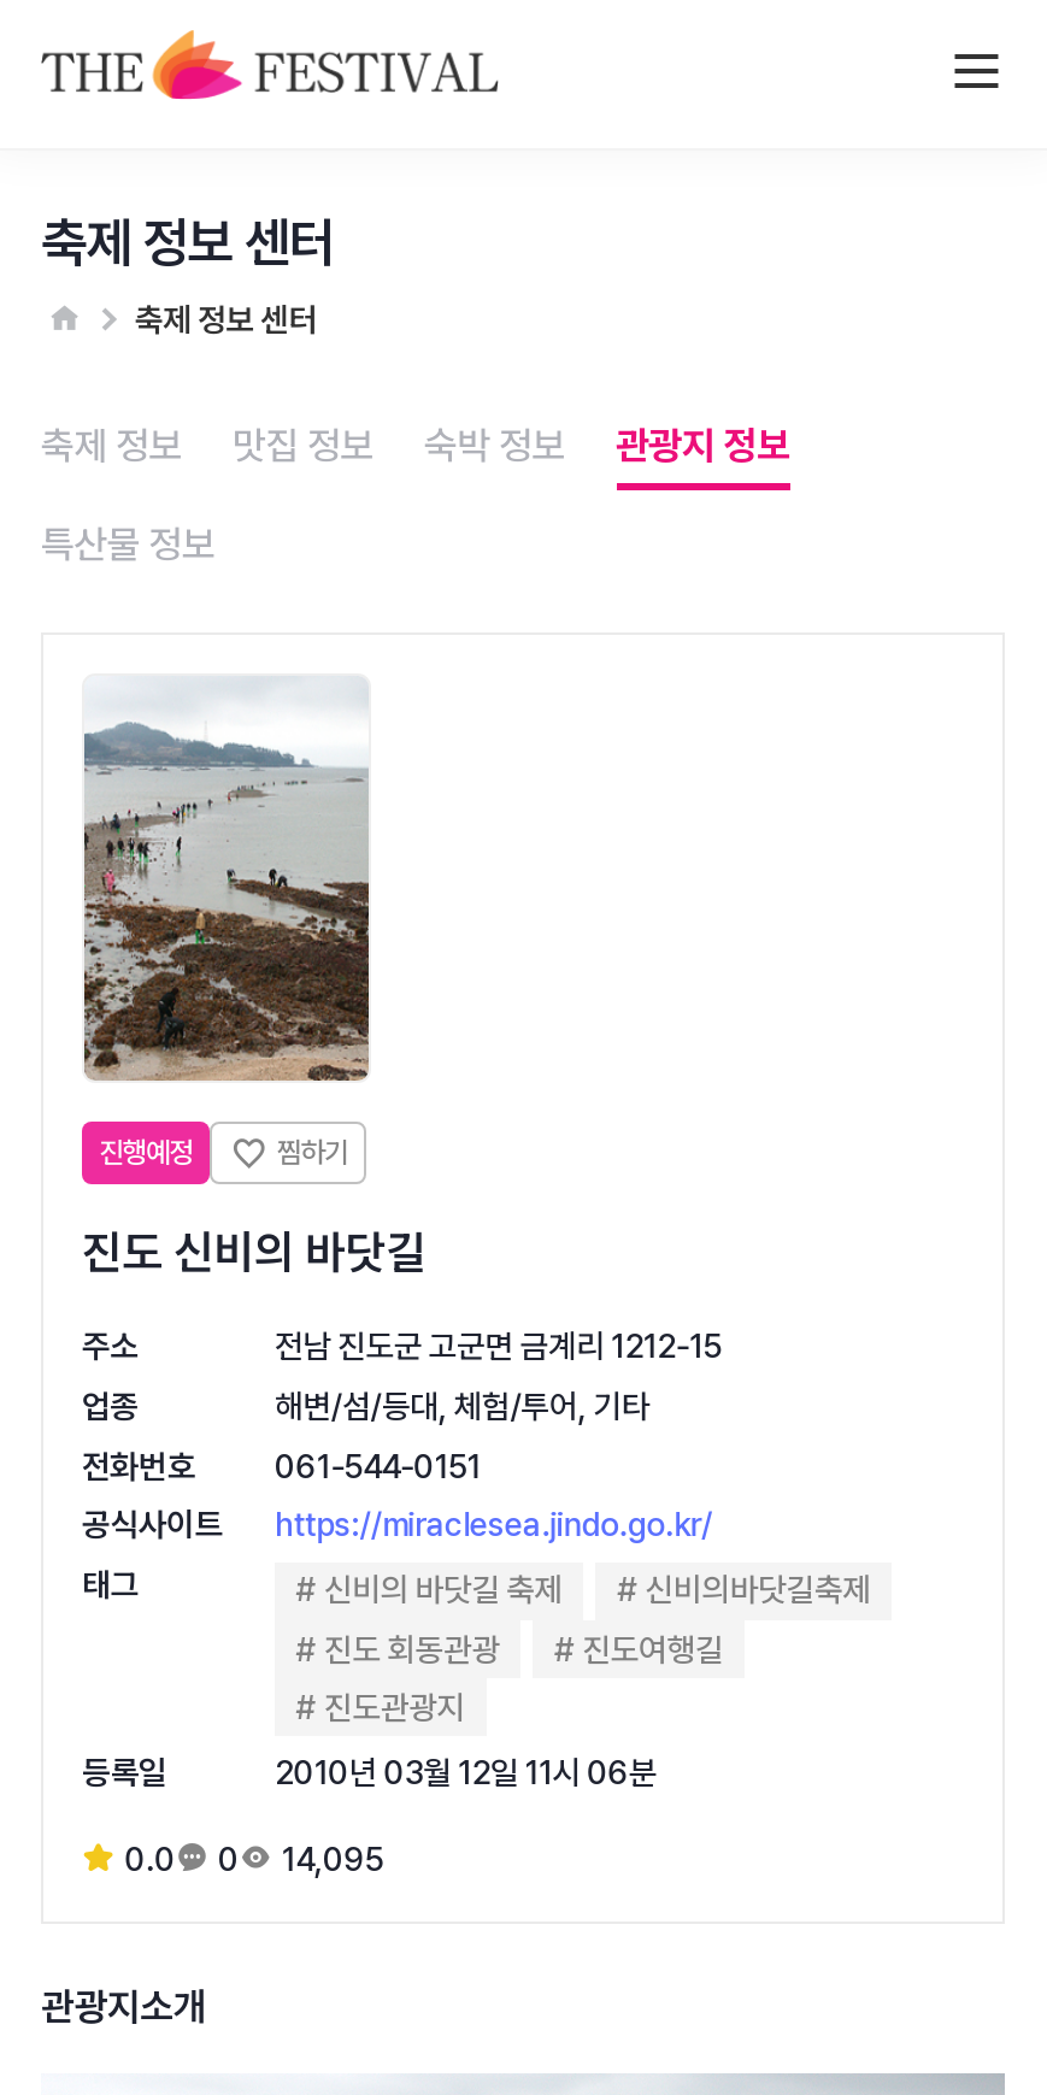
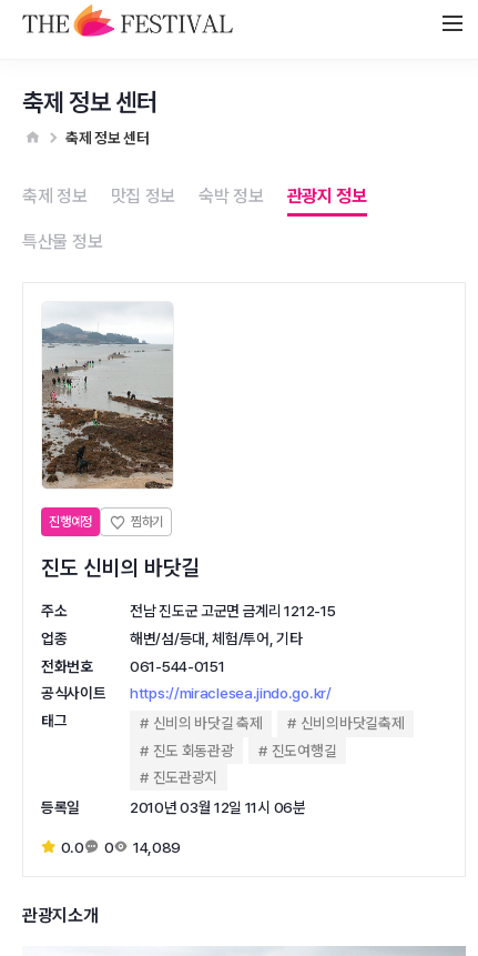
- 0.0 0 14,095
+ 0.0 0 14,089
